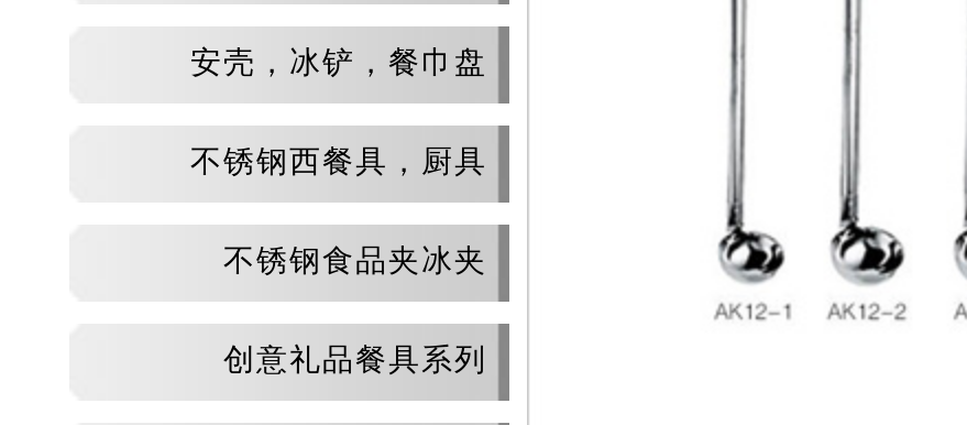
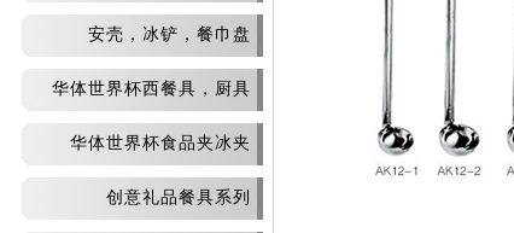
- 不锈钢西餐具，厨具
+ 华体世界杯西餐具，厨具

- 不锈钢食品夹冰夹
+ 华体世界杯食品夹冰夹
